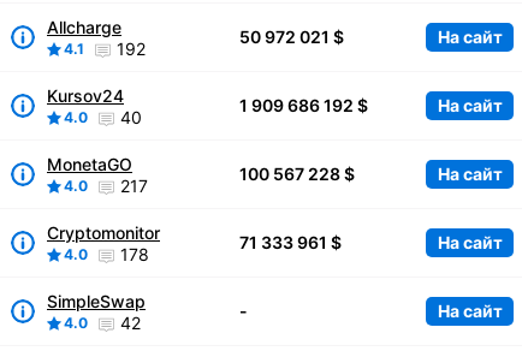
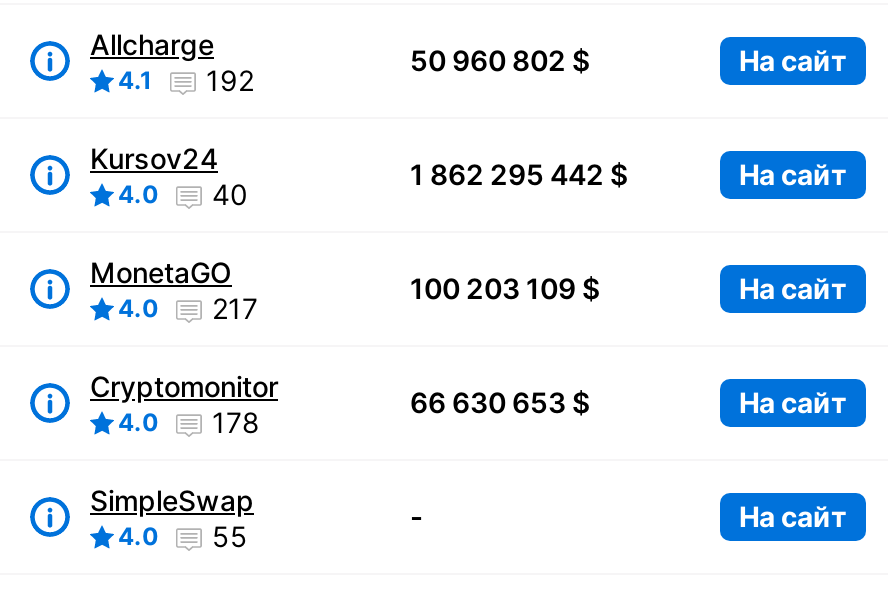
- 50 972 021 $
+ 50 960 802 $

- 1 909 686 192 $
+ 1 862 295 442 $

- 100 567 228 $
+ 100 203 109 $

- 71 333 961 $
+ 66 630 653 $

- 4.0 42
+ 4.0 55
